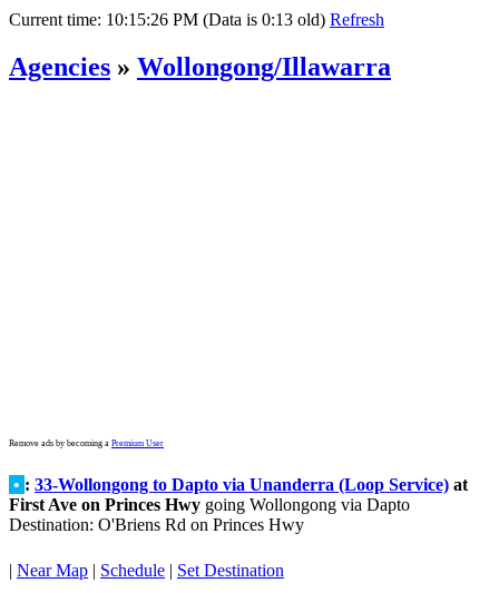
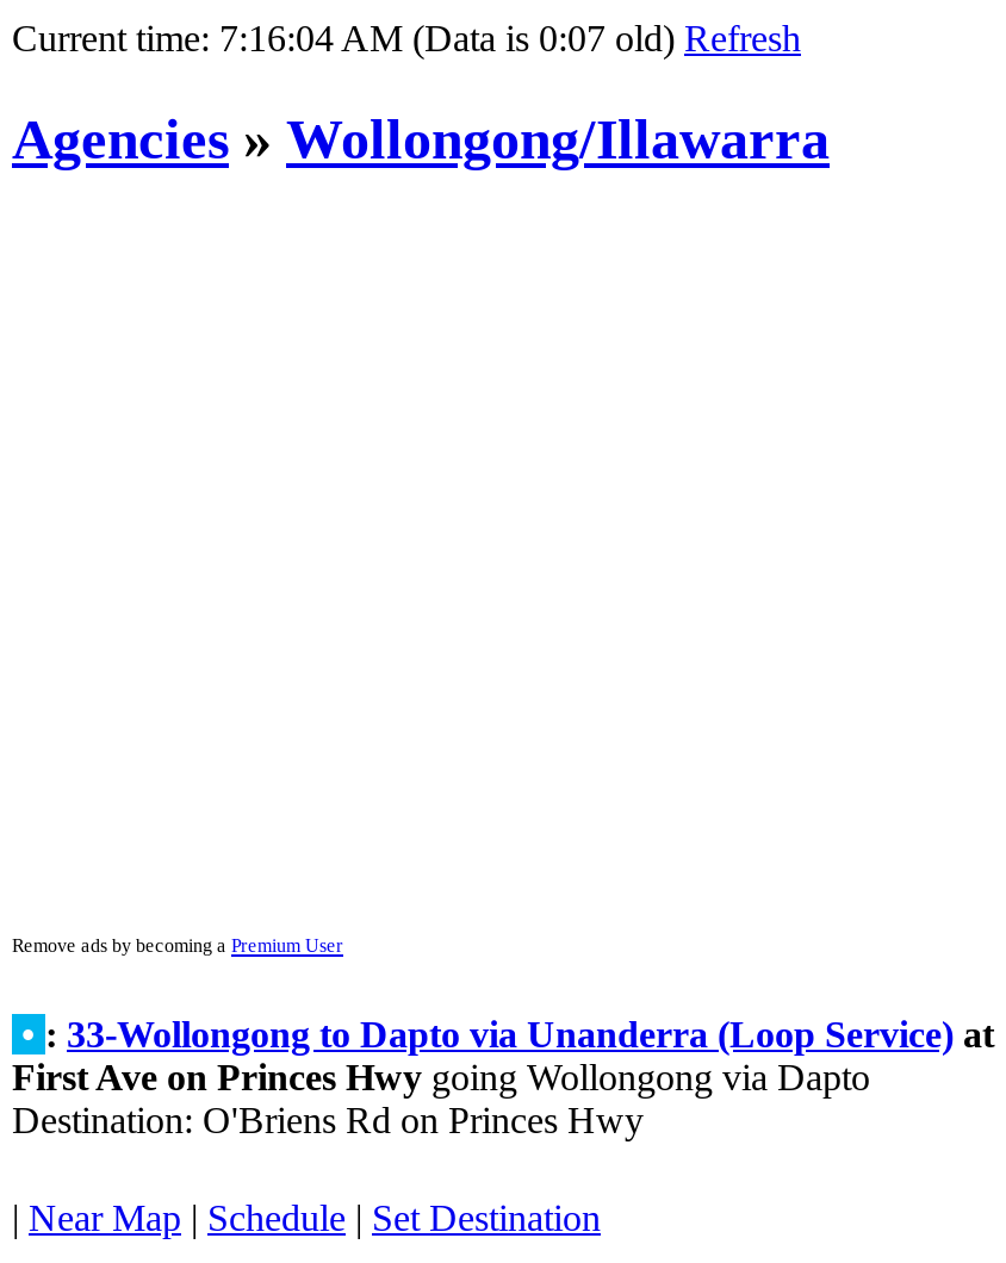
- Current time: 10:15:26 PM (Data is 0:13 old) Refresh
+ Current time: 7:16:04 AM (Data is 0:07 old) Refresh
